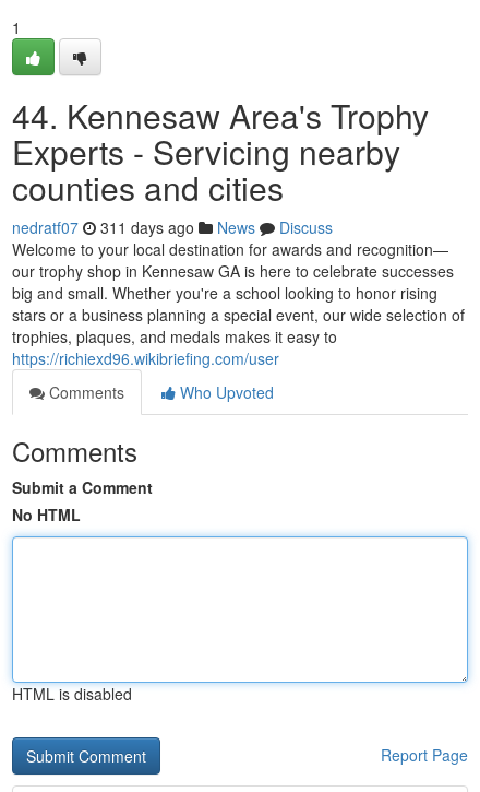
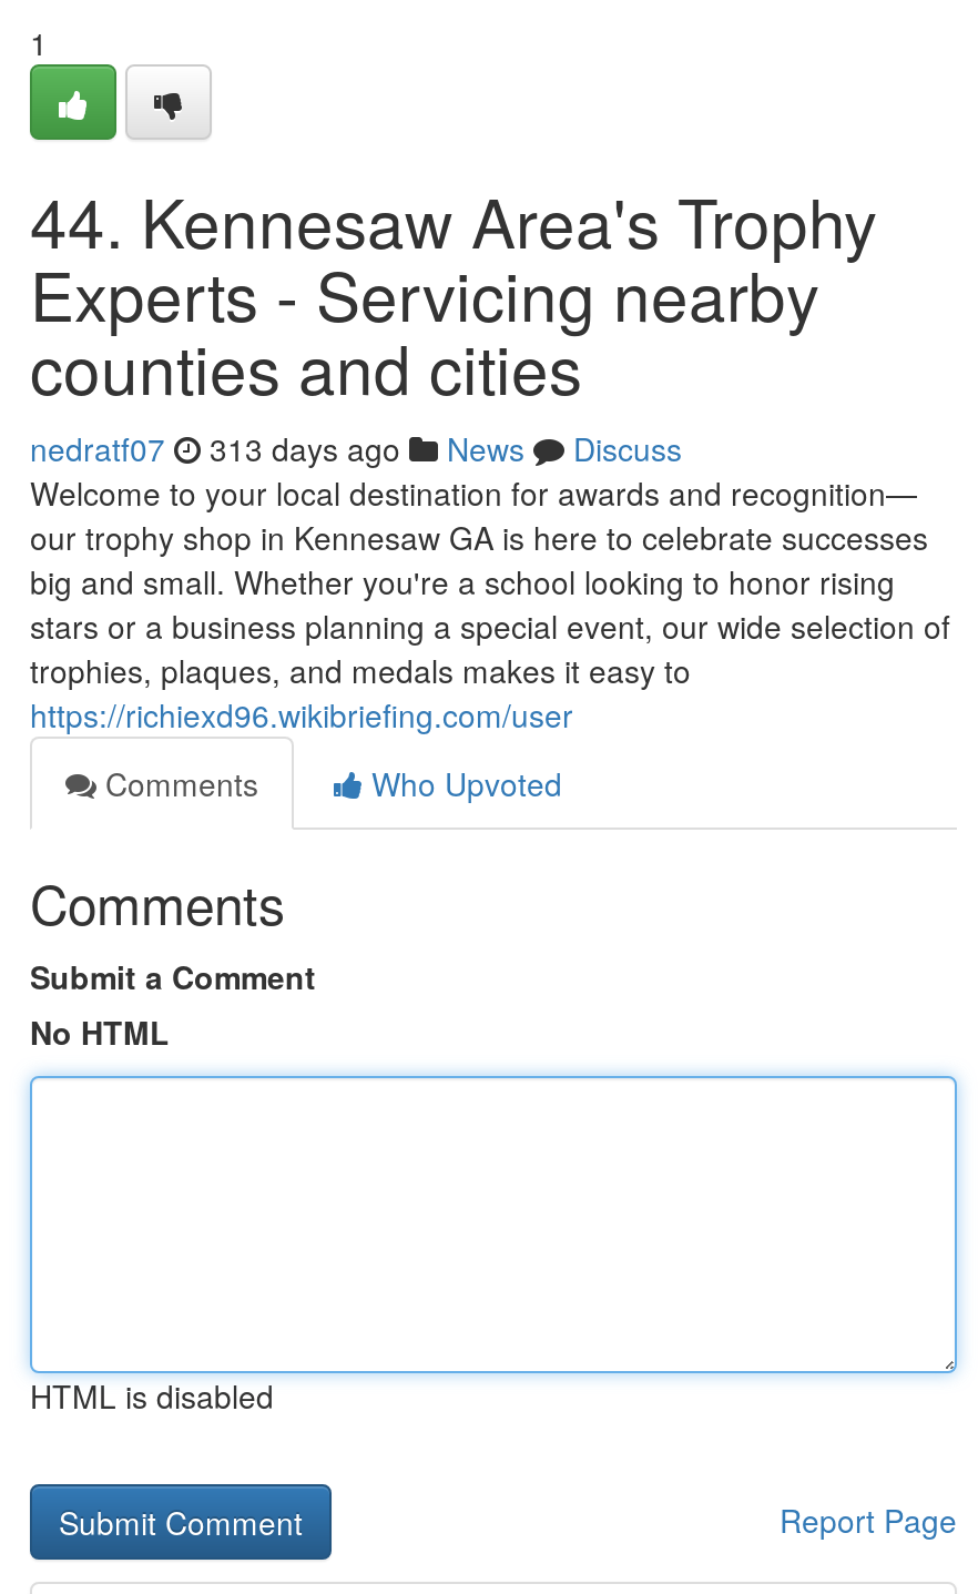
- nedratf07 311 days ago News Discuss
+ nedratf07 313 days ago News Discuss
